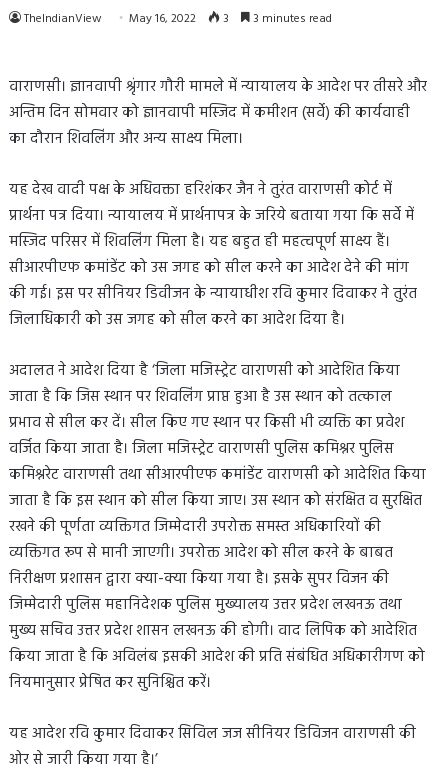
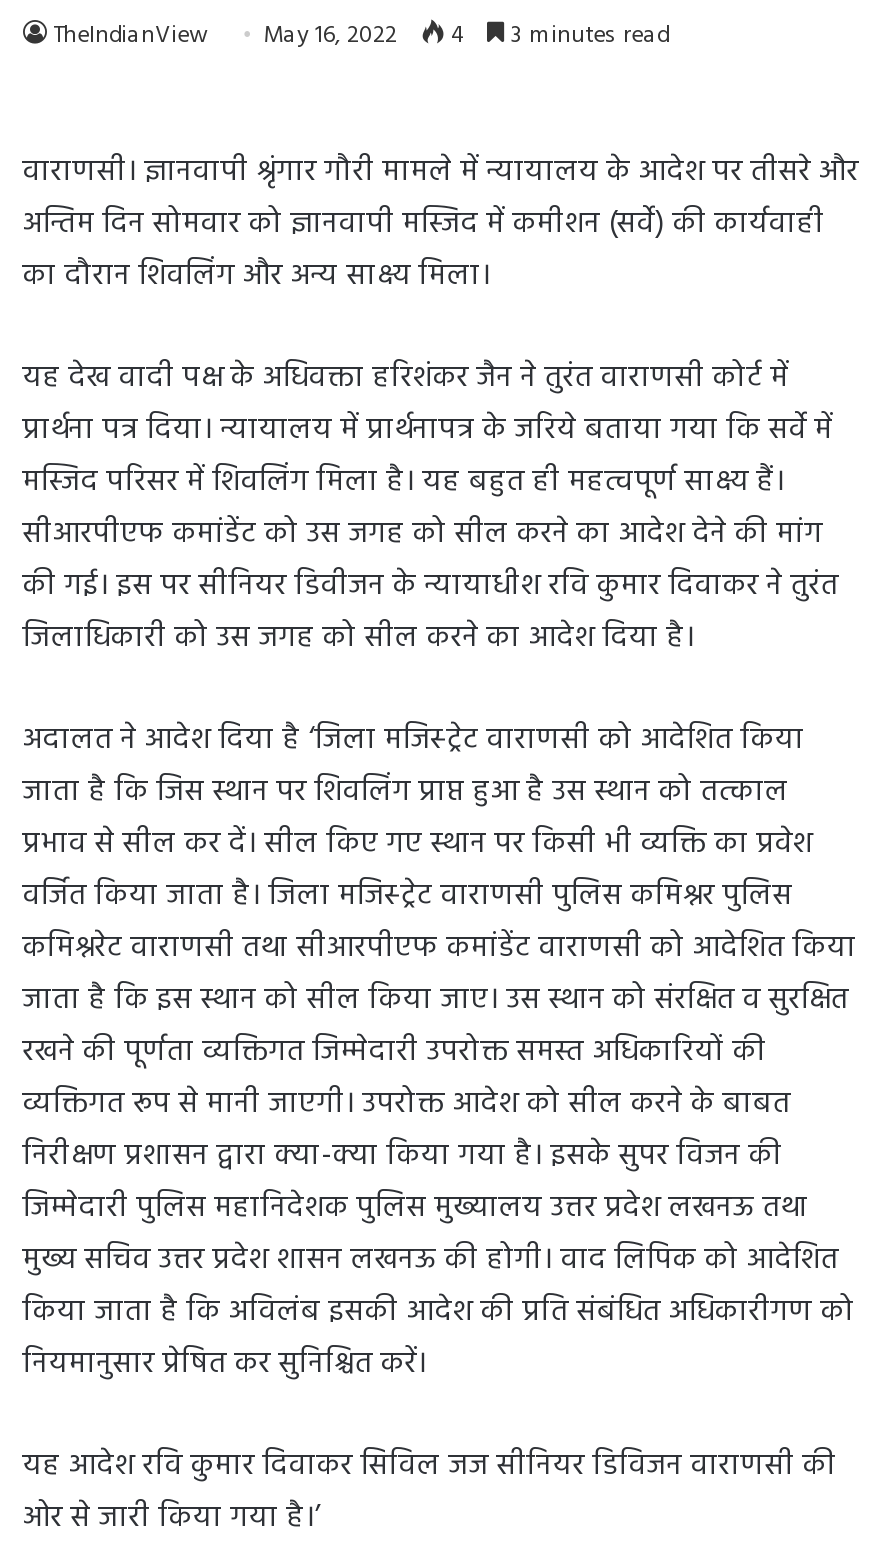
- TheIndianView May 16, 2022 3 3 minutes read
+ TheIndianView May 16, 2022 4 3 minutes read
